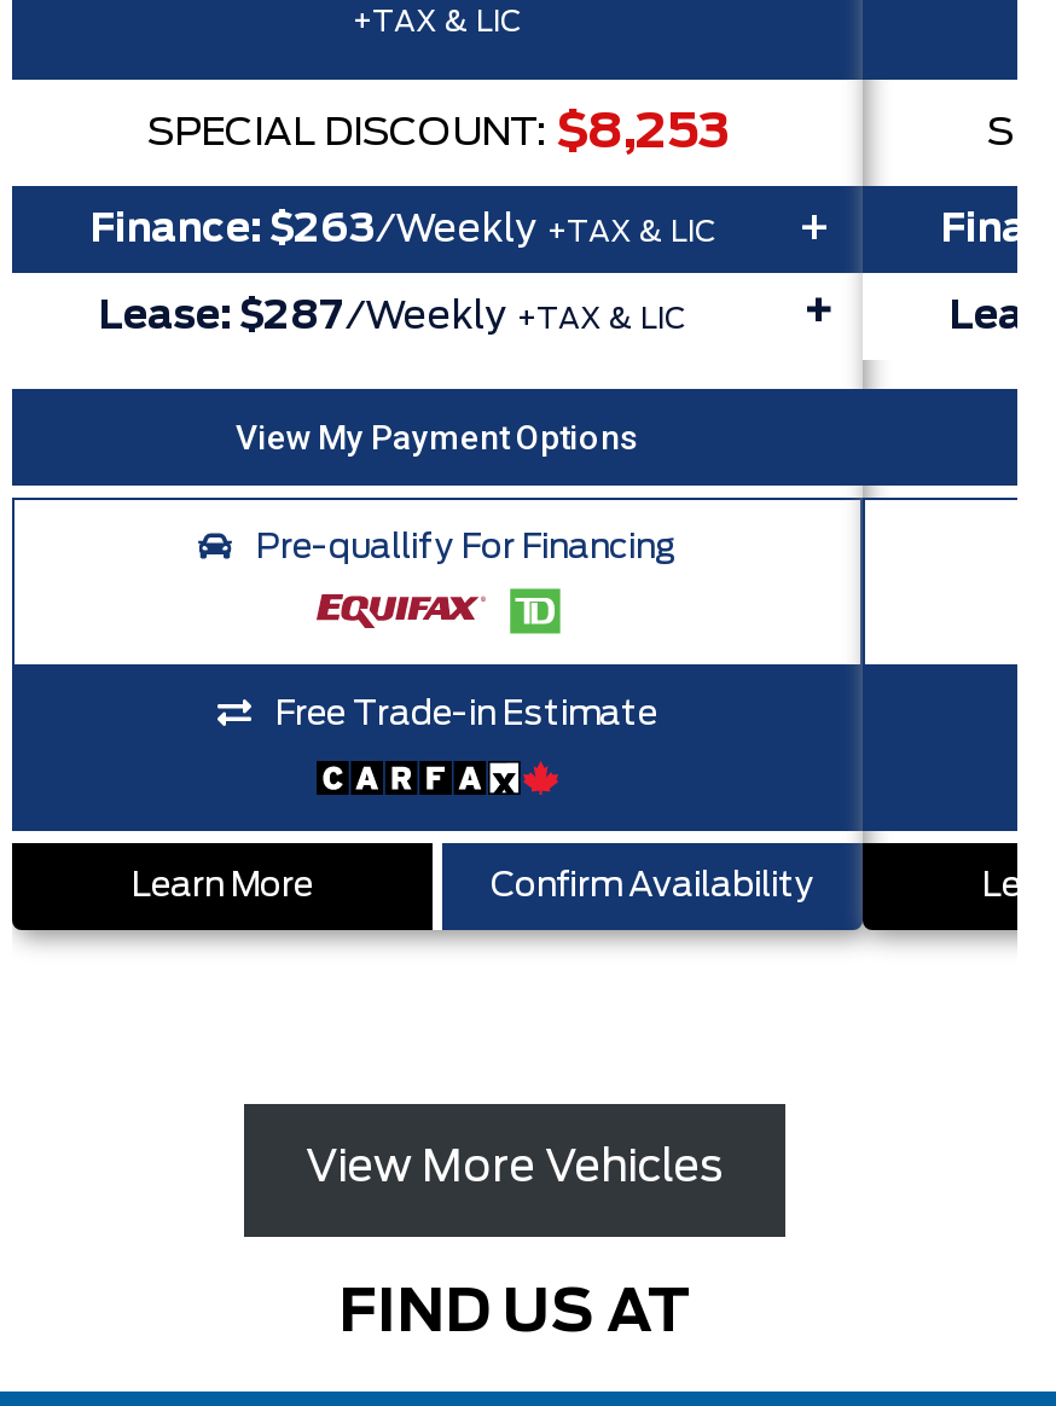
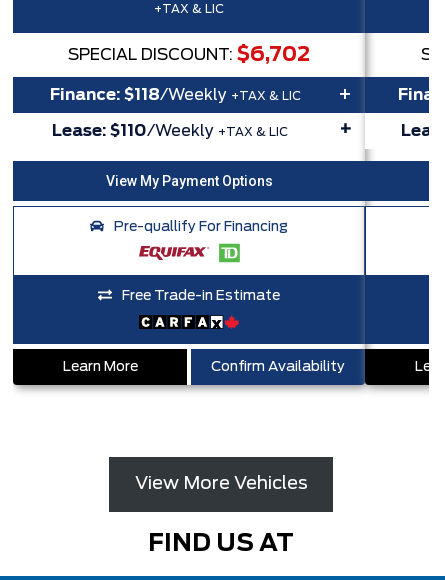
- SPECIAL DISCOUNT: $8,253
+ SPECIAL DISCOUNT: $6,702

- Finance: $263/Weekly +TAX & LIC
+ Finance: $118/Weekly +TAX & LIC

- Lease: $287/Weekly +TAX & LIC
+ Lease: $110/Weekly +TAX & LIC
